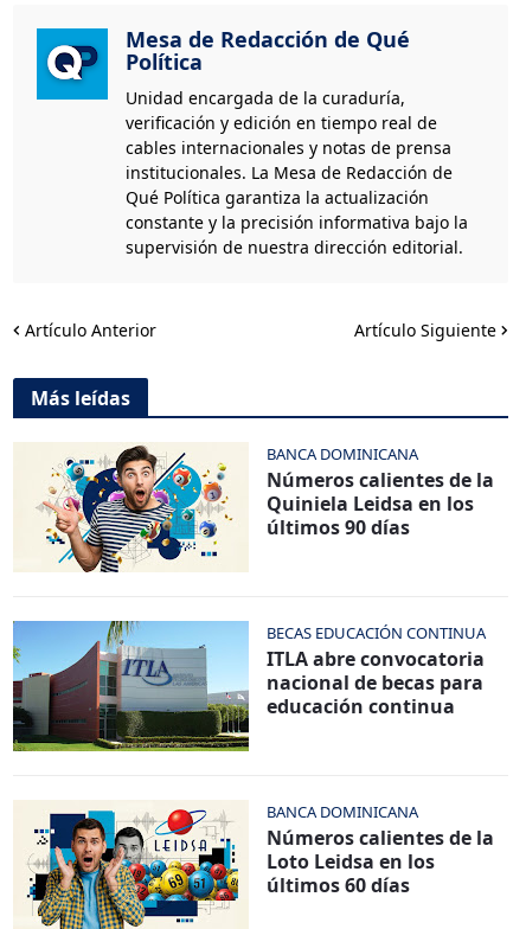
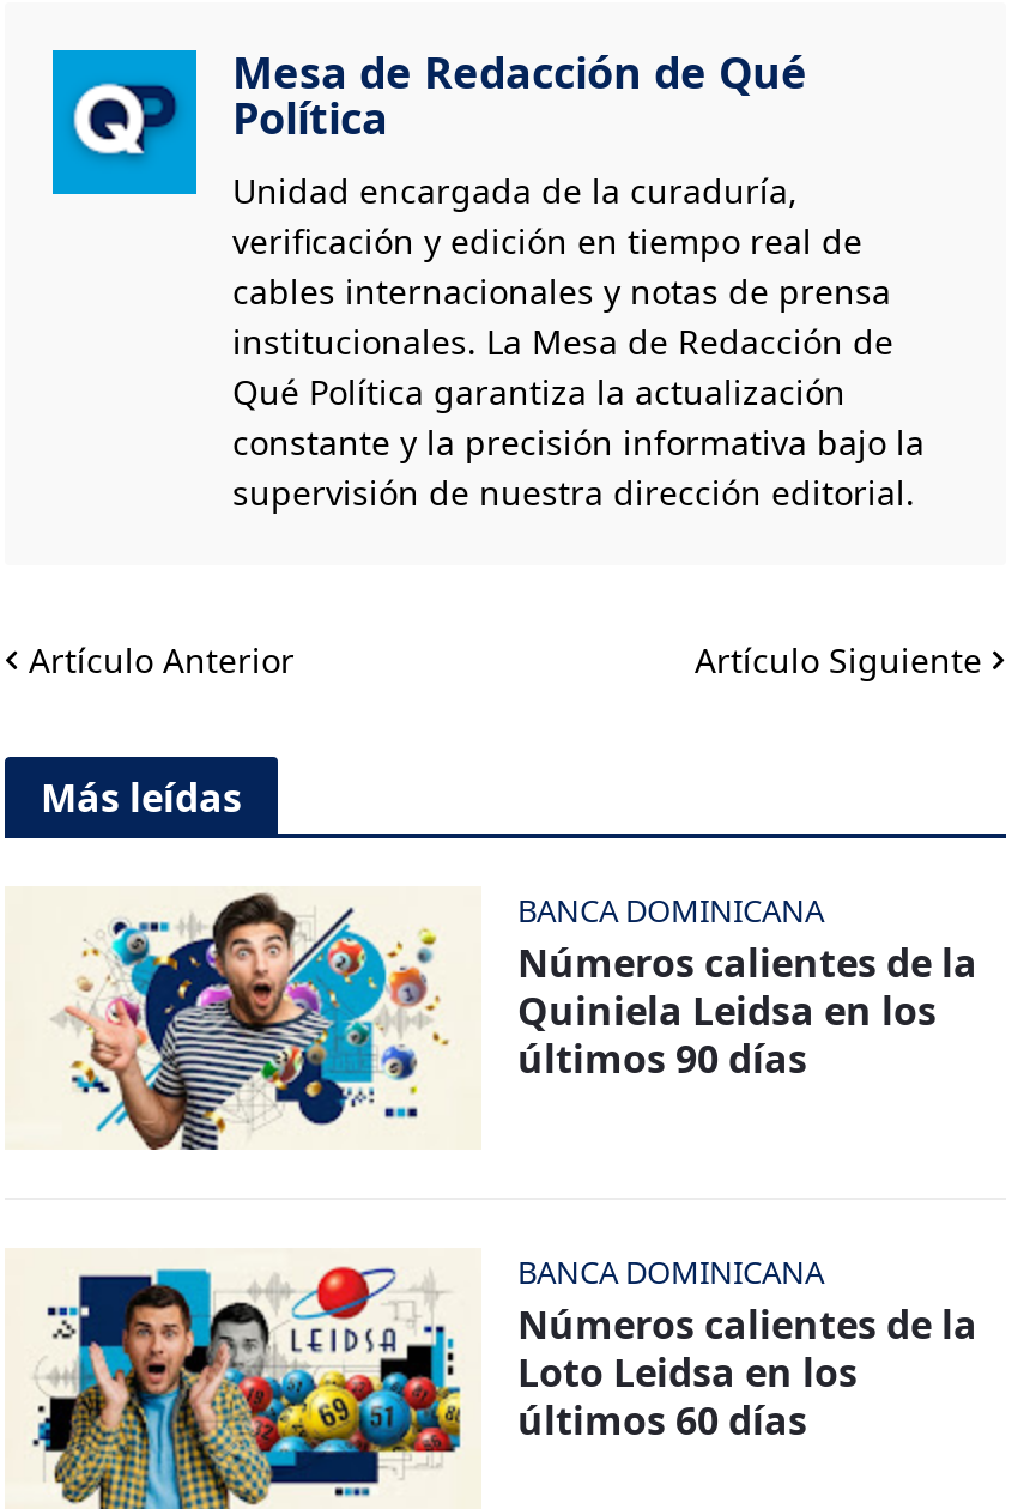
- [image]
- BECAS EDUCACIÓN CONTINUA
- ITLA abre convocatoria
- nacional de becas para
- educación continua
